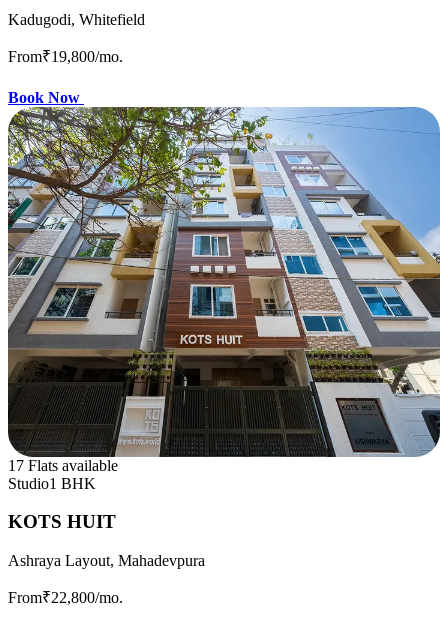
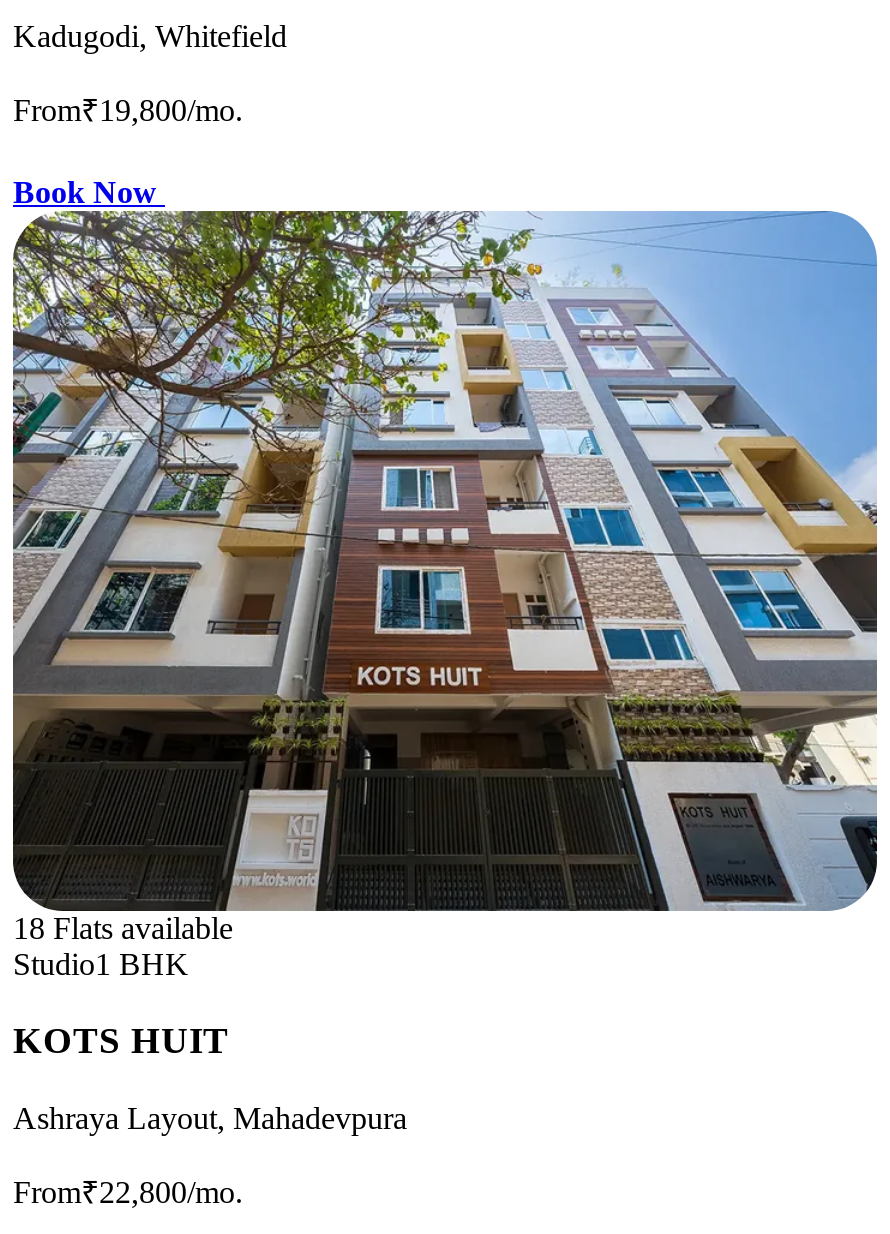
- 17 Flats available
+ 18 Flats available
